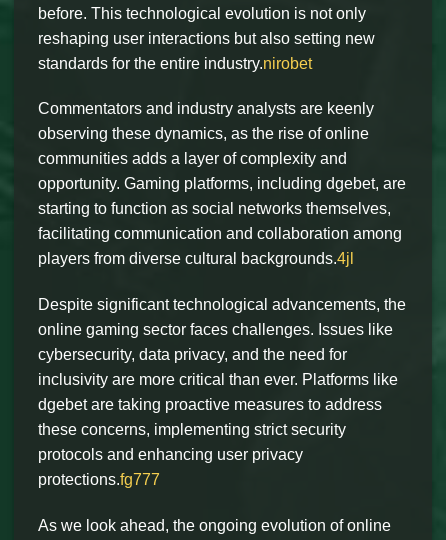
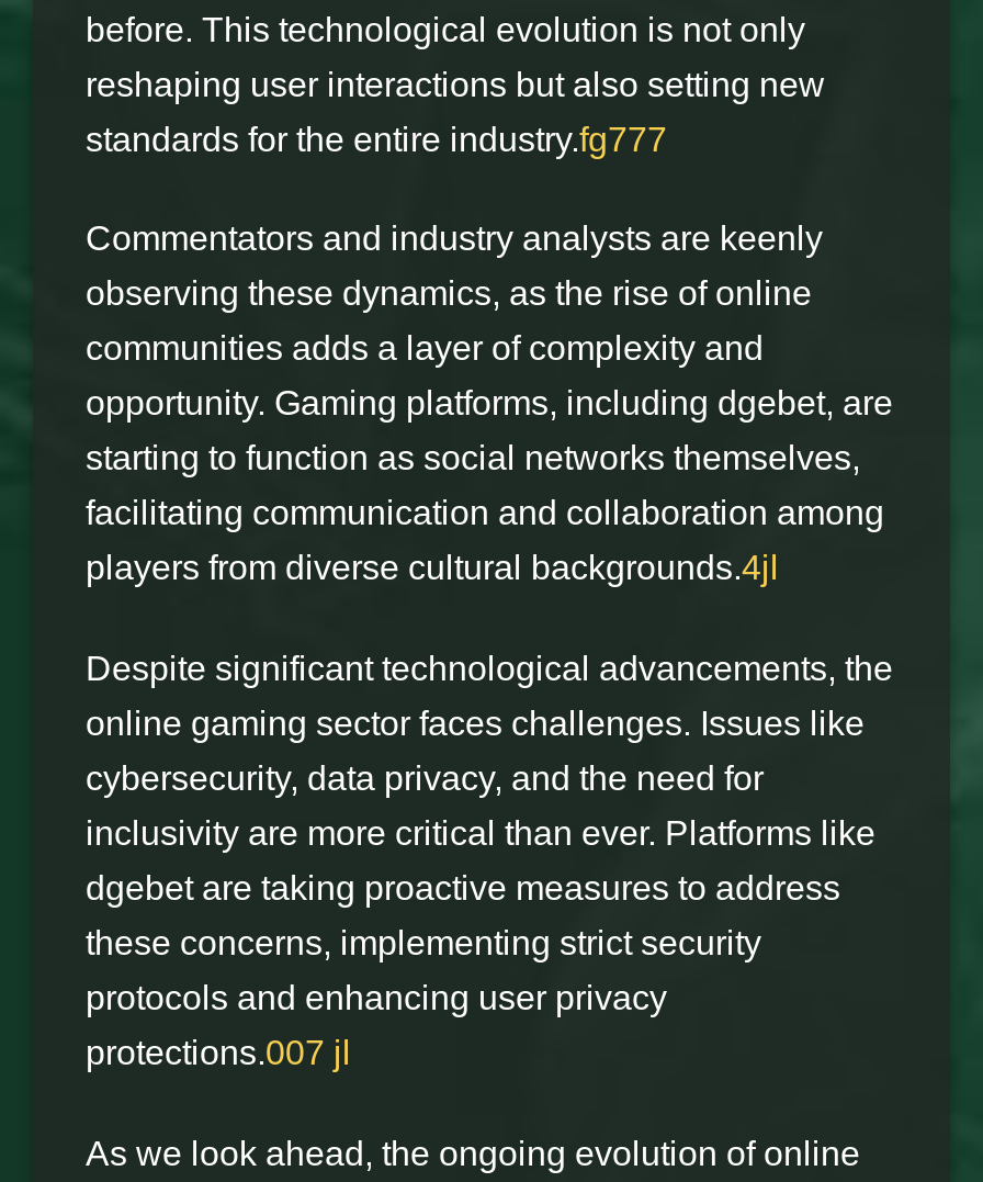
- standards for the entire industry.nirobet
+ standards for the entire industry.fg777

- protections.fg777
+ protections.007 jl
